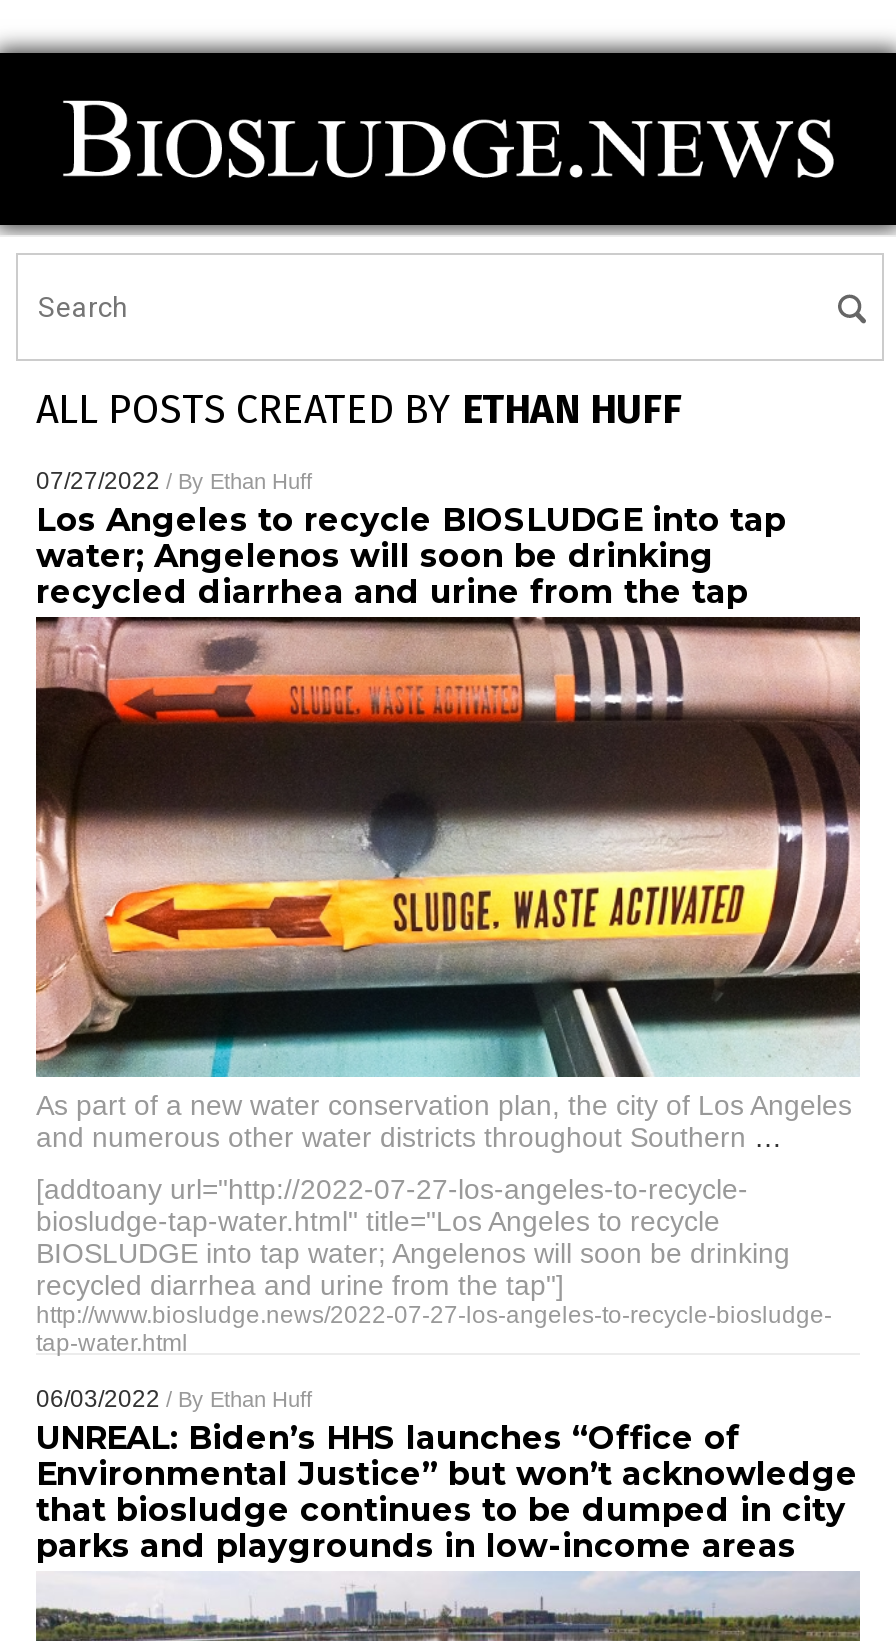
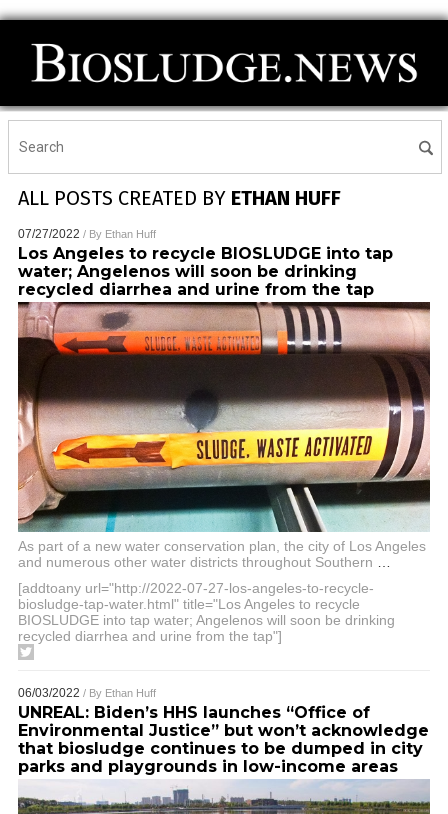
- http://www.biosludge.news/2022-07-27-los-angeles-to-recycle-biosludge-
- tap-water.html
